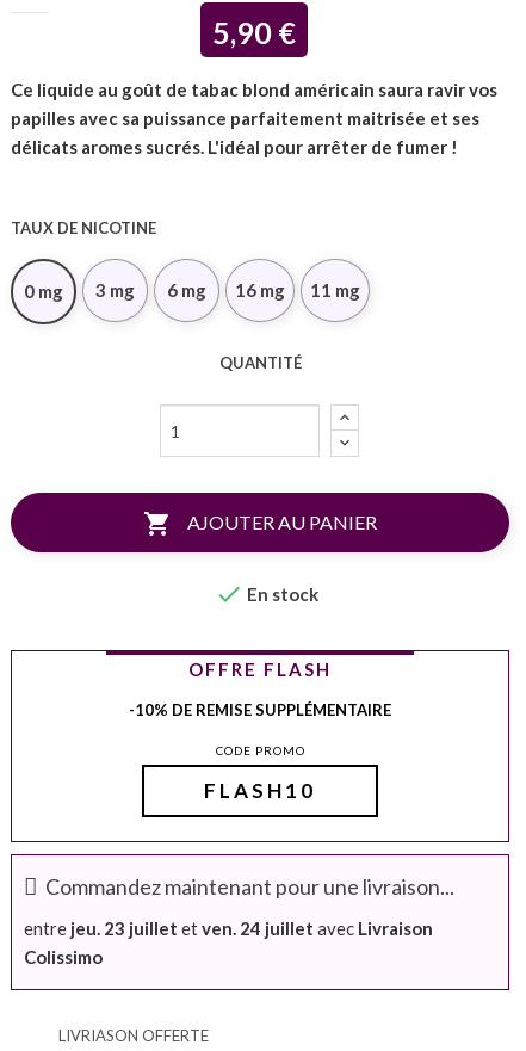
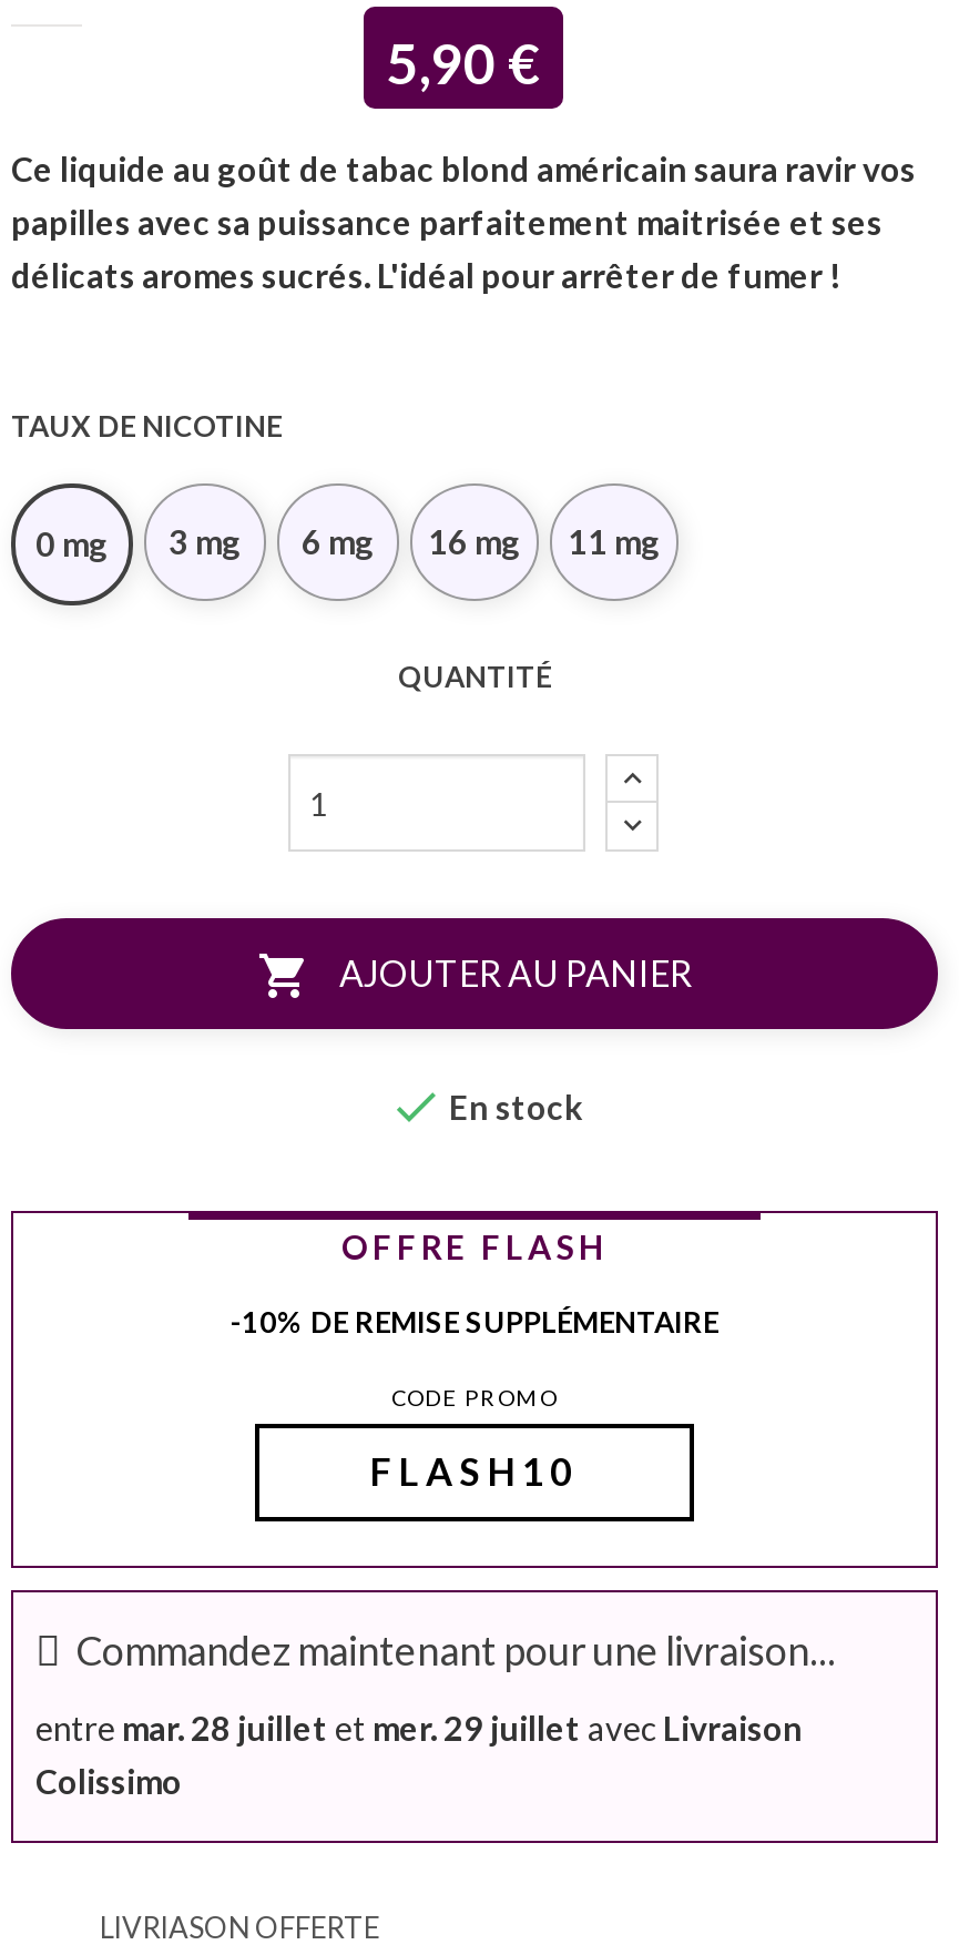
- entre jeu. 23 juillet et ven. 24 juillet avec Livraison
+ entre mar. 28 juillet et mer. 29 juillet avec Livraison
